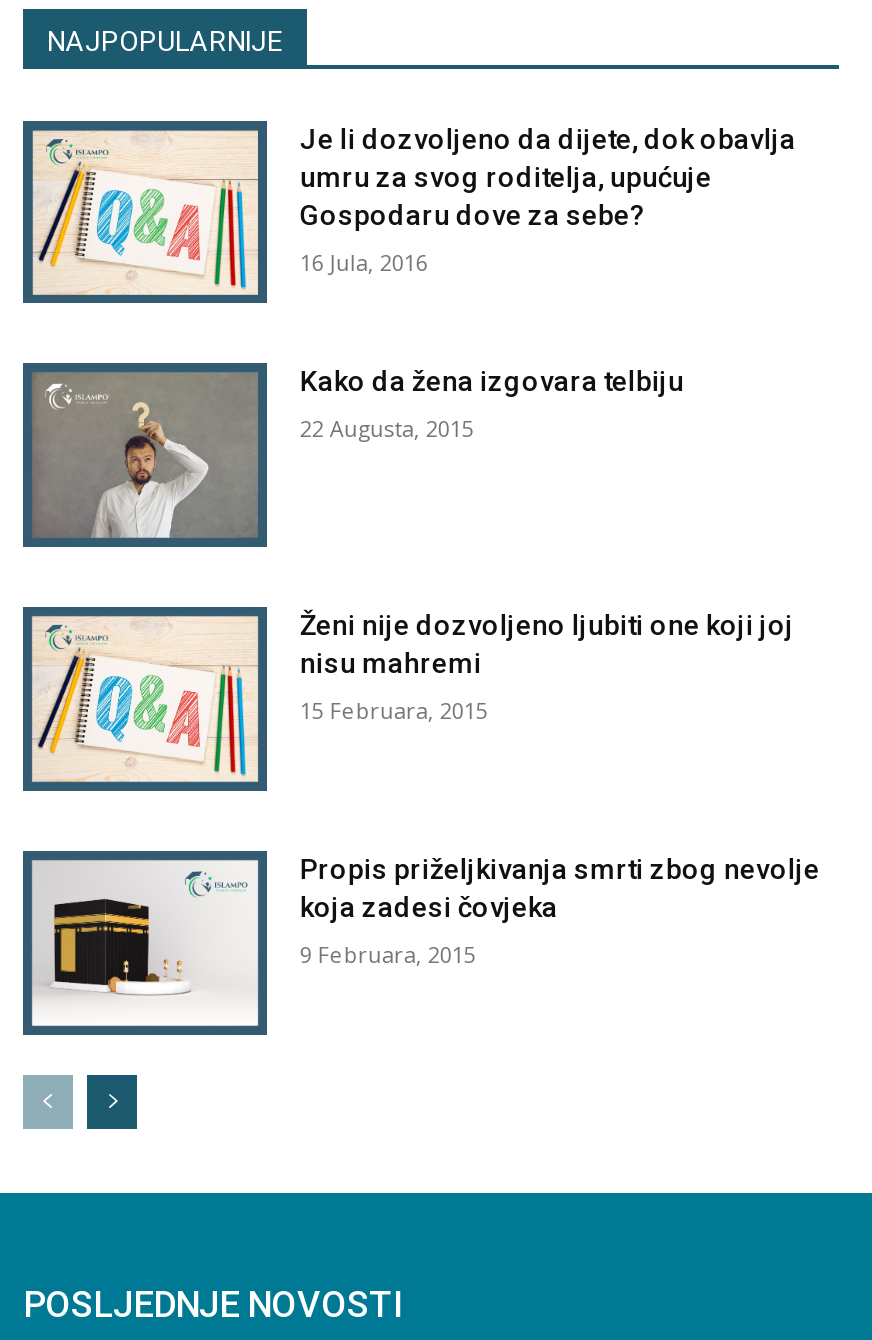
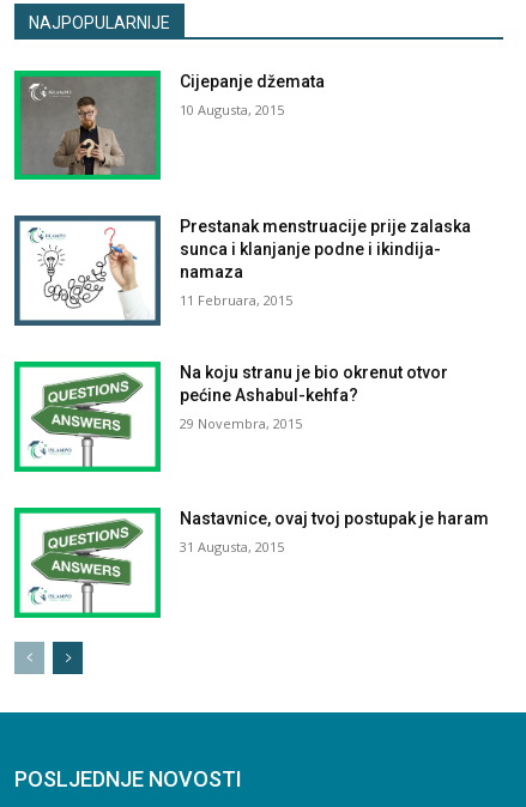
- [image]
- Je li dozvoljeno da dijete, dok obavlja
- umru za svog roditelja, upućuje
- Gospodaru dove za sebe?
+ [image]
+ Cijepanje džemata

- 16 Jula, 2016
+ 10 Augusta, 2015

- [image]
- Kako da žena izgovara telbiju
+ [image]
+ Prestanak menstruacije prije zalaska
+ sunca i klanjanje podne i ikindija-
+ namaza

- 22 Augusta, 2015
+ 11 Februara, 2015

- [image]
- Ženi nije dozvoljeno ljubiti one koji joj
- nisu mahremi
+ [image]
+ Na koju stranu je bio okrenut otvor
+ pećine Ashabul-kehfa?

- 15 Februara, 2015
+ 29 Novembra, 2015

- [image]
- Propis priželjkivanja smrti zbog nevolje
- koja zadesi čovjeka
+ [image]
+ Nastavnice, ovaj tvoj postupak je haram

- 9 Februara, 2015
+ 31 Augusta, 2015
